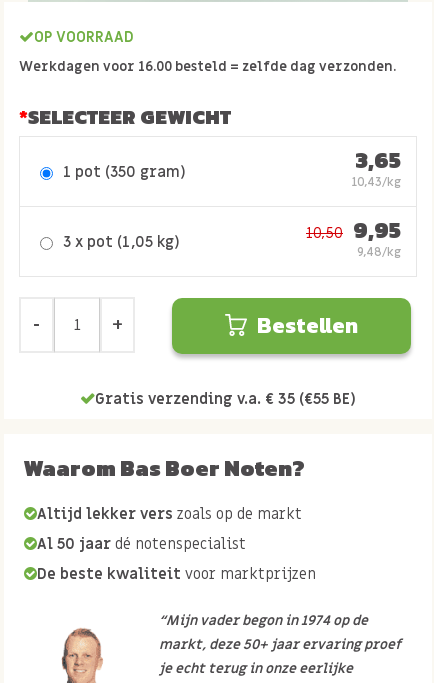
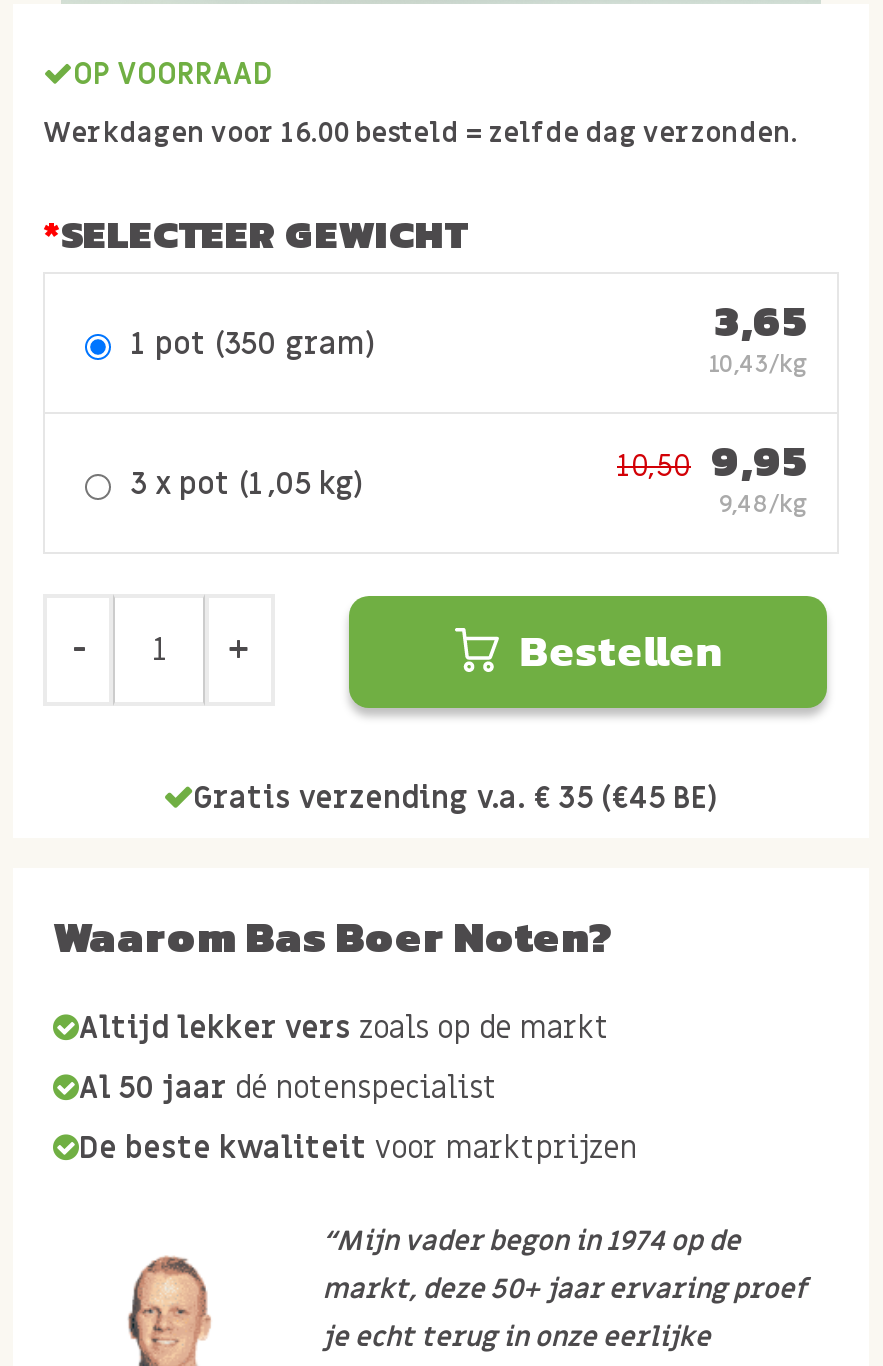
- Gratis verzending v.a. € 35 (€55 BE)
+ Gratis verzending v.a. € 35 (€45 BE)
